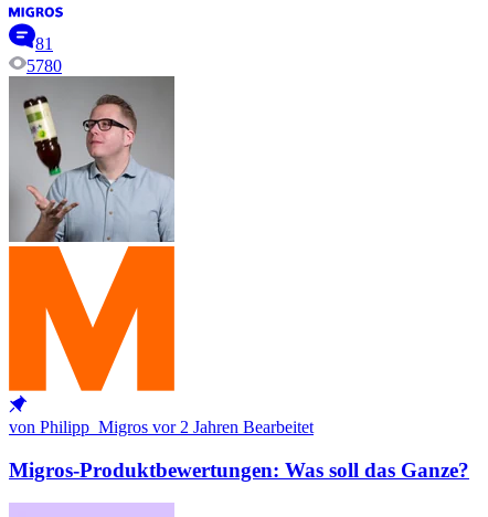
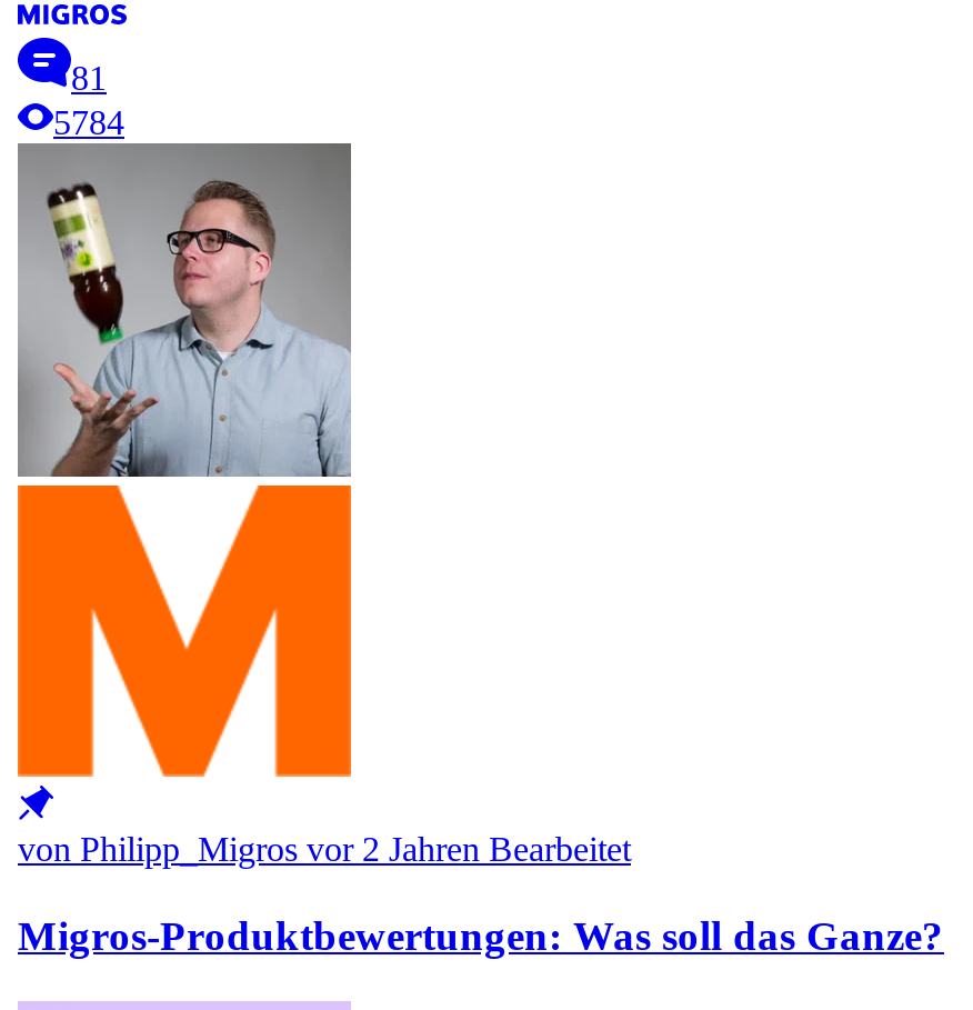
- 5780
+ 5784
